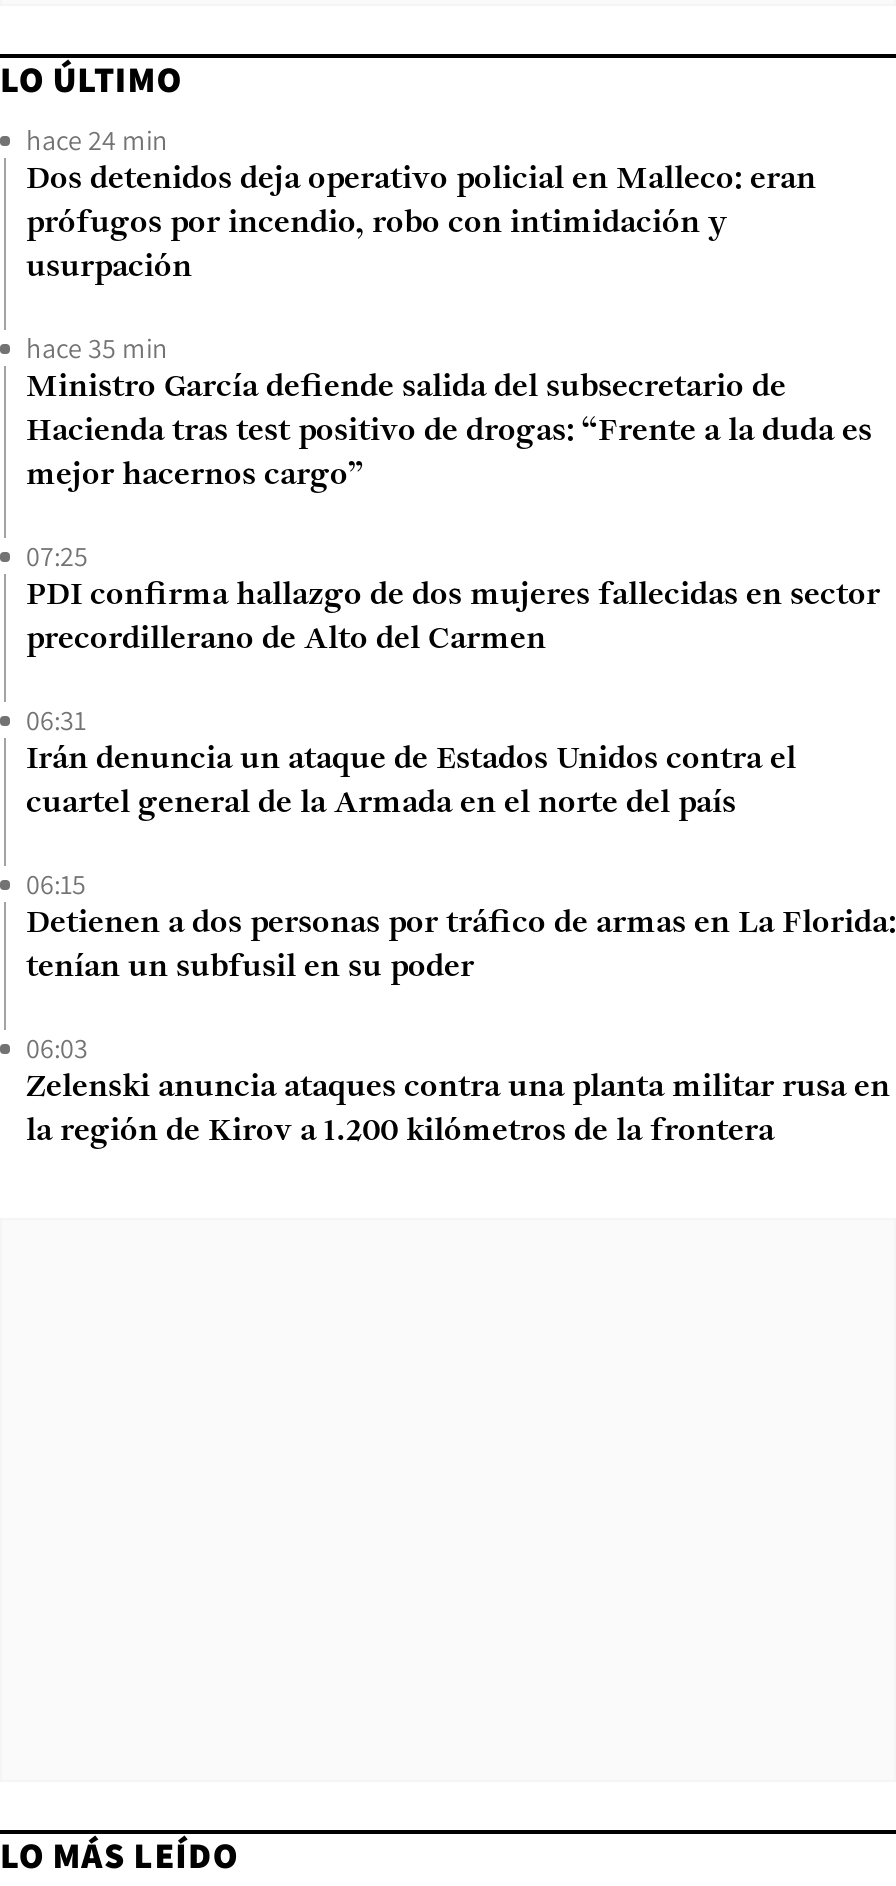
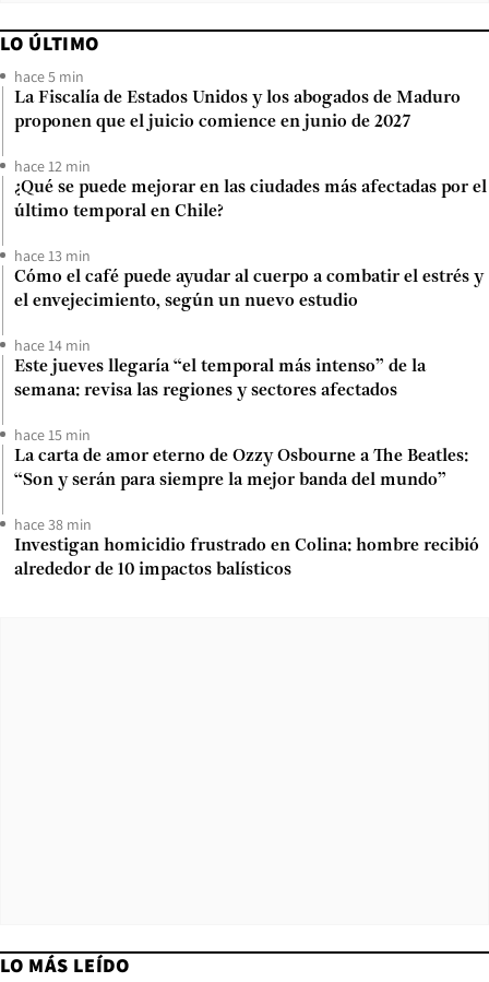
- hace 24 min
- Dos detenidos deja operativo policial en Malleco: eran
- prófugos por incendio, robo con intimidación y
- usurpación
+ hace 5 min
+ La Fiscalía de Estados Unidos y los abogados de Maduro
+ proponen que el juicio comience en junio de 2027

- hace 35 min
- Ministro García defiende salida del subsecretario de
- Hacienda tras test positivo de drogas: “Frente a la duda es
- mejor hacernos cargo”
+ hace 12 min
+ ¿Qué se puede mejorar en las ciudades más afectadas por el
+ último temporal en Chile?

- 07:25
- PDI confirma hallazgo de dos mujeres fallecidas en sector
- precordillerano de Alto del Carmen
+ hace 13 min
+ Cómo el café puede ayudar al cuerpo a combatir el estrés y
+ el envejecimiento, según un nuevo estudio

- 06:31
- Irán denuncia un ataque de Estados Unidos contra el
- cuartel general de la Armada en el norte del país
+ hace 14 min
+ Este jueves llegaría “el temporal más intenso” de la
+ semana: revisa las regiones y sectores afectados

- 06:15
- Detienen a dos personas por tráfico de armas en La Florida:
- tenían un subfusil en su poder
+ hace 15 min
+ La carta de amor eterno de Ozzy Osbourne a The Beatles:
+ “Son y serán para siempre la mejor banda del mundo”

- 06:03
- Zelenski anuncia ataques contra una planta militar rusa en
- la región de Kirov a 1.200 kilómetros de la frontera
+ hace 38 min
+ Investigan homicidio frustrado en Colina: hombre recibió
+ alrededor de 10 impactos balísticos
